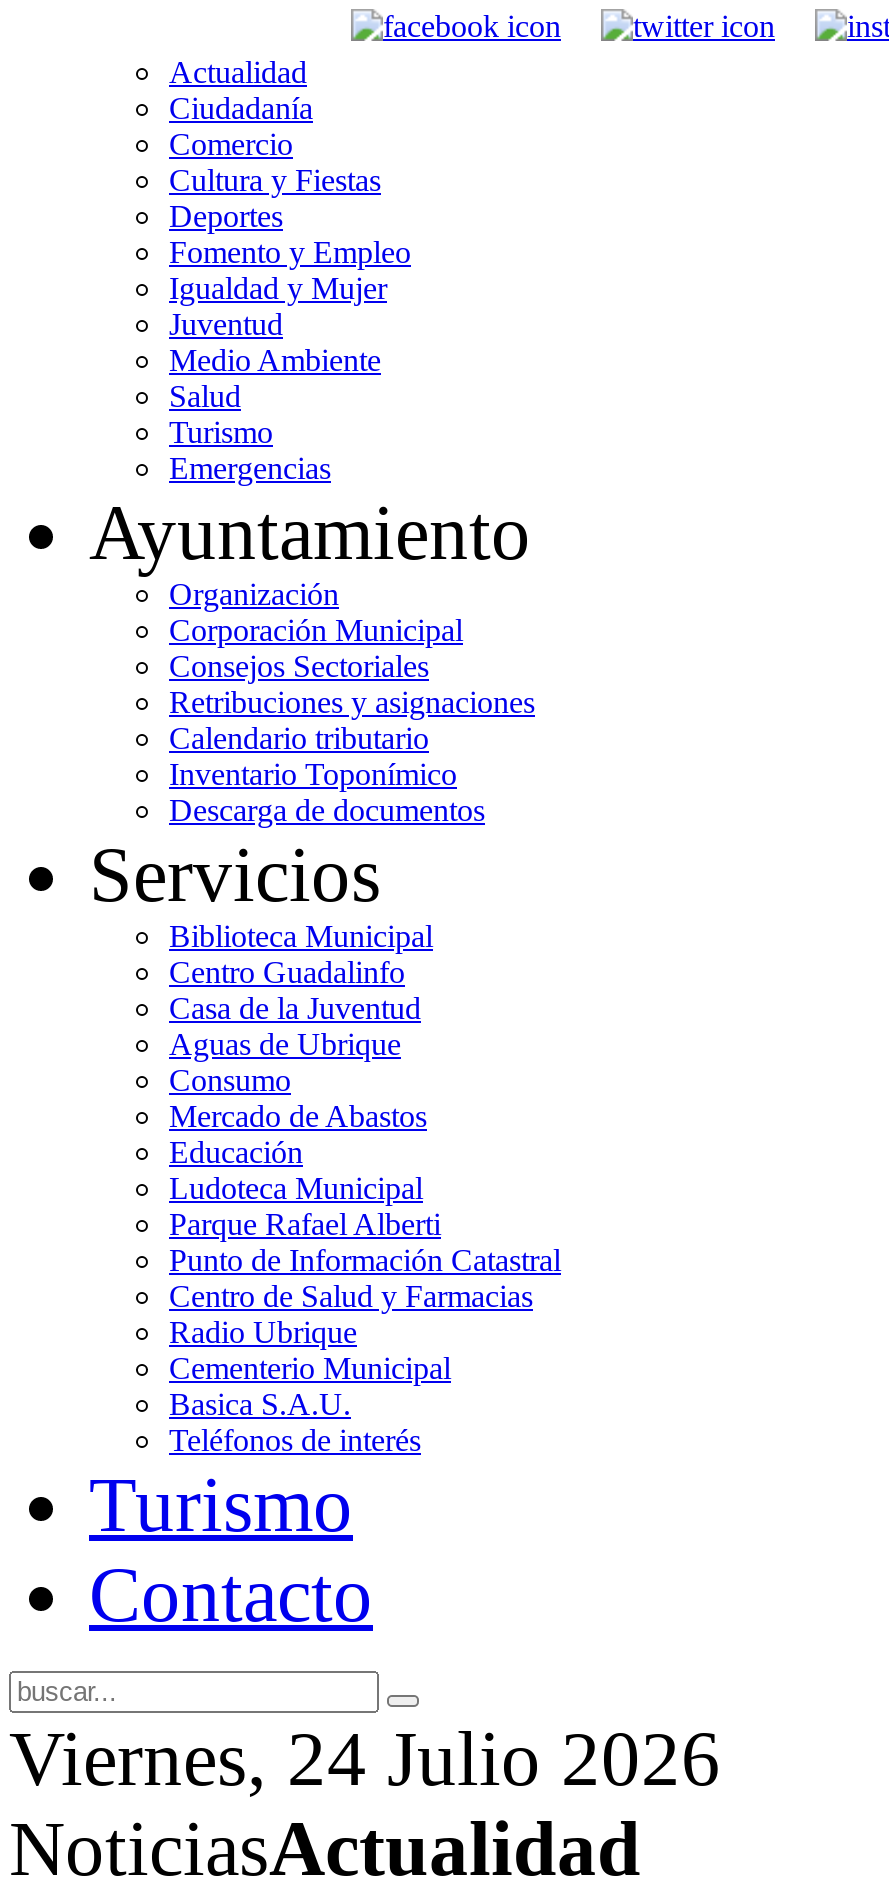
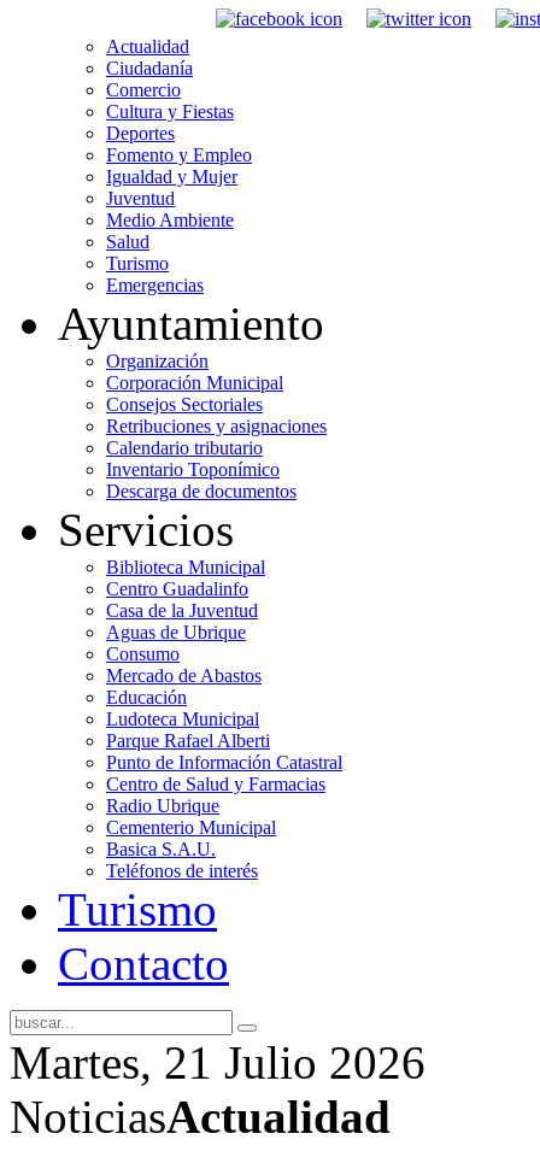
- Viernes, 24 Julio 2026
+ Martes, 21 Julio 2026
